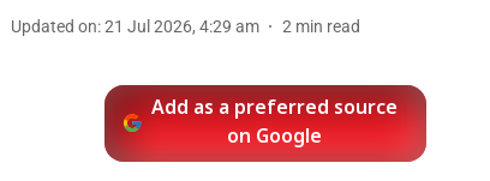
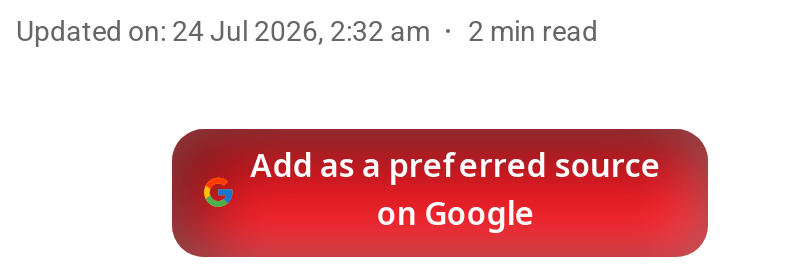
- Updated on: 21 Jul 2026, 4:29 am
+ Updated on: 24 Jul 2026, 2:32 am
